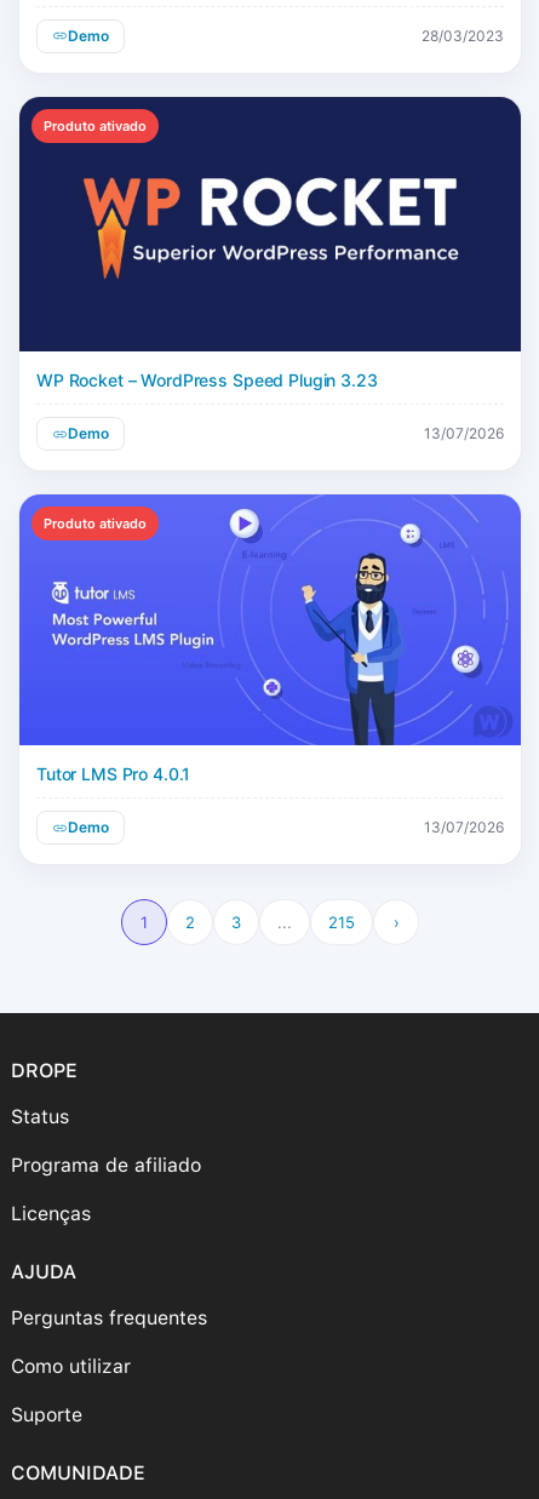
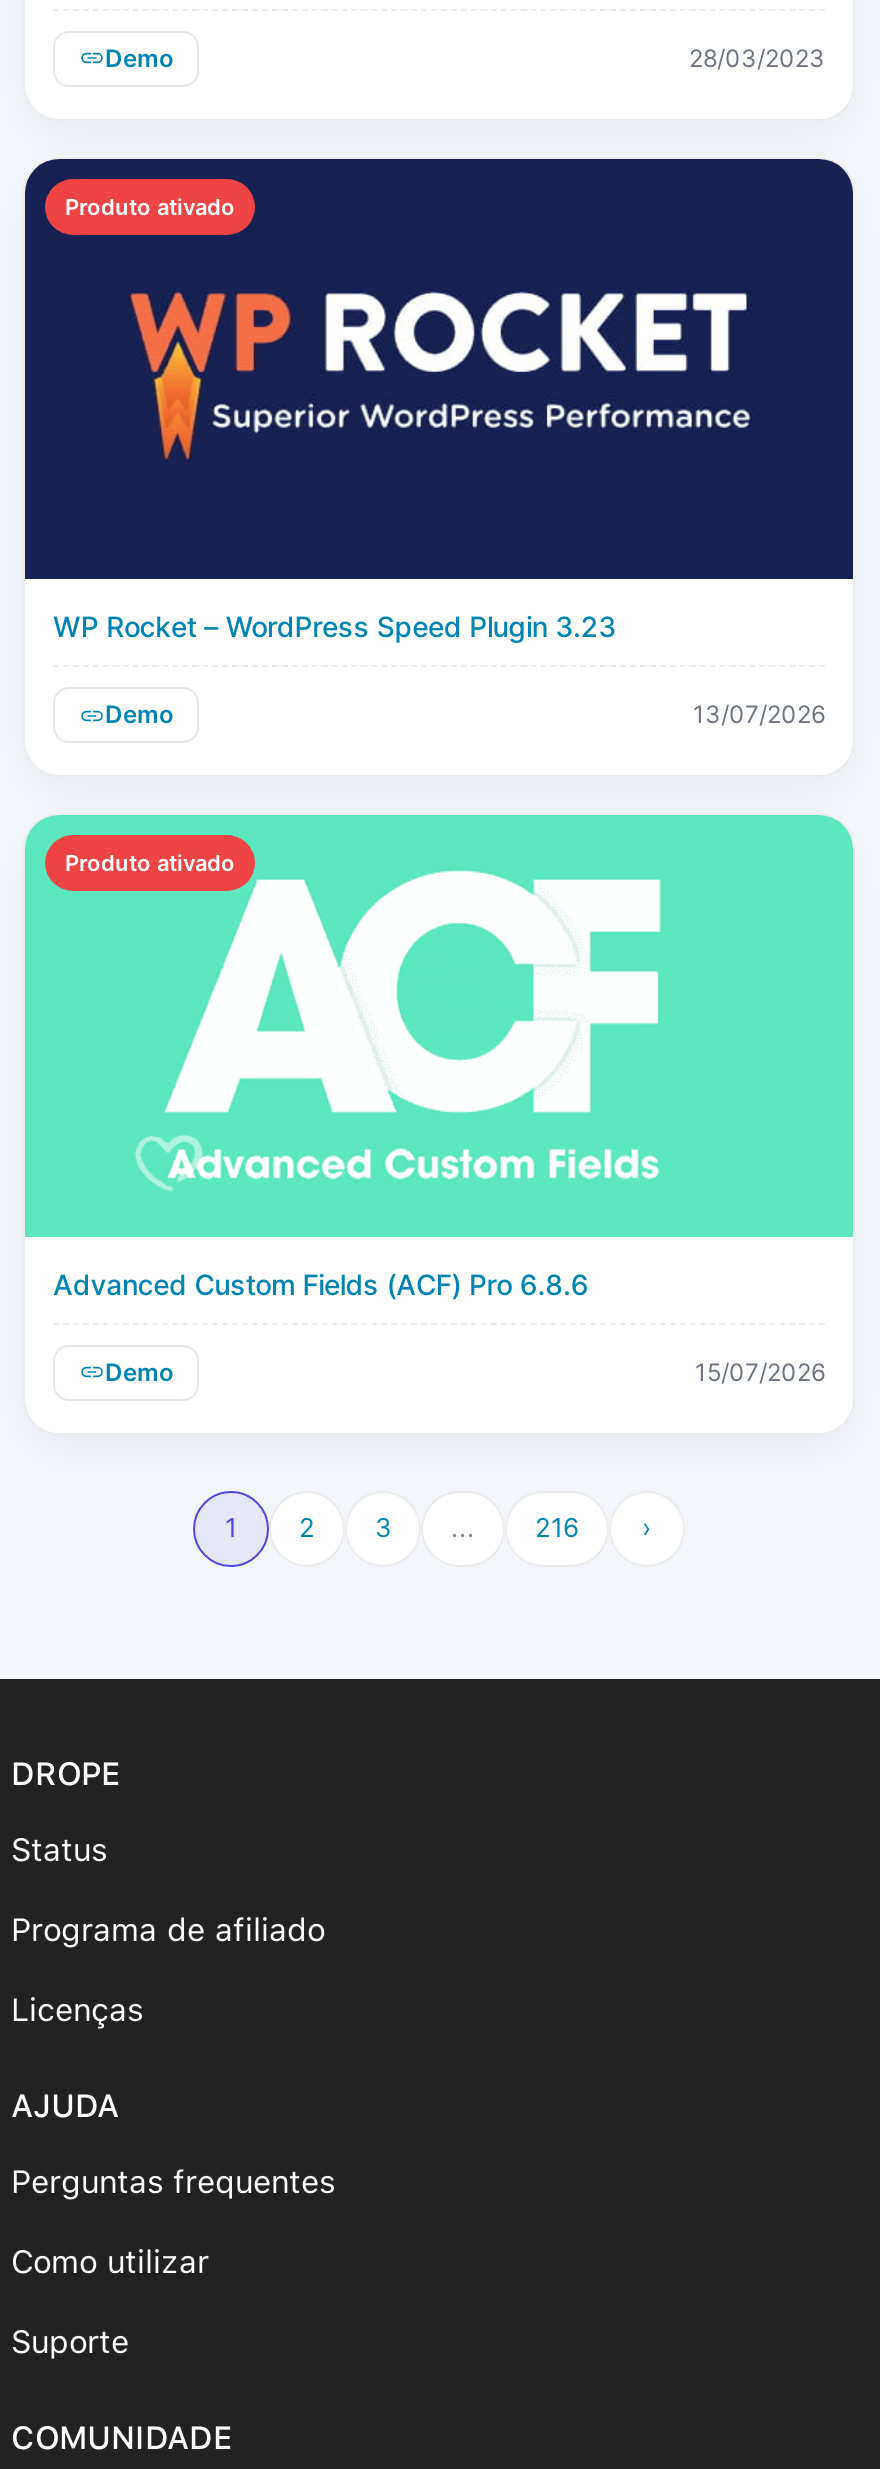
- [image]
- Tutor LMS Pro 4.0.1
+ [image]
+ Advanced Custom Fields (ACF) Pro 6.8.6

- 13/07/2026
+ 15/07/2026

- 215
+ 216
